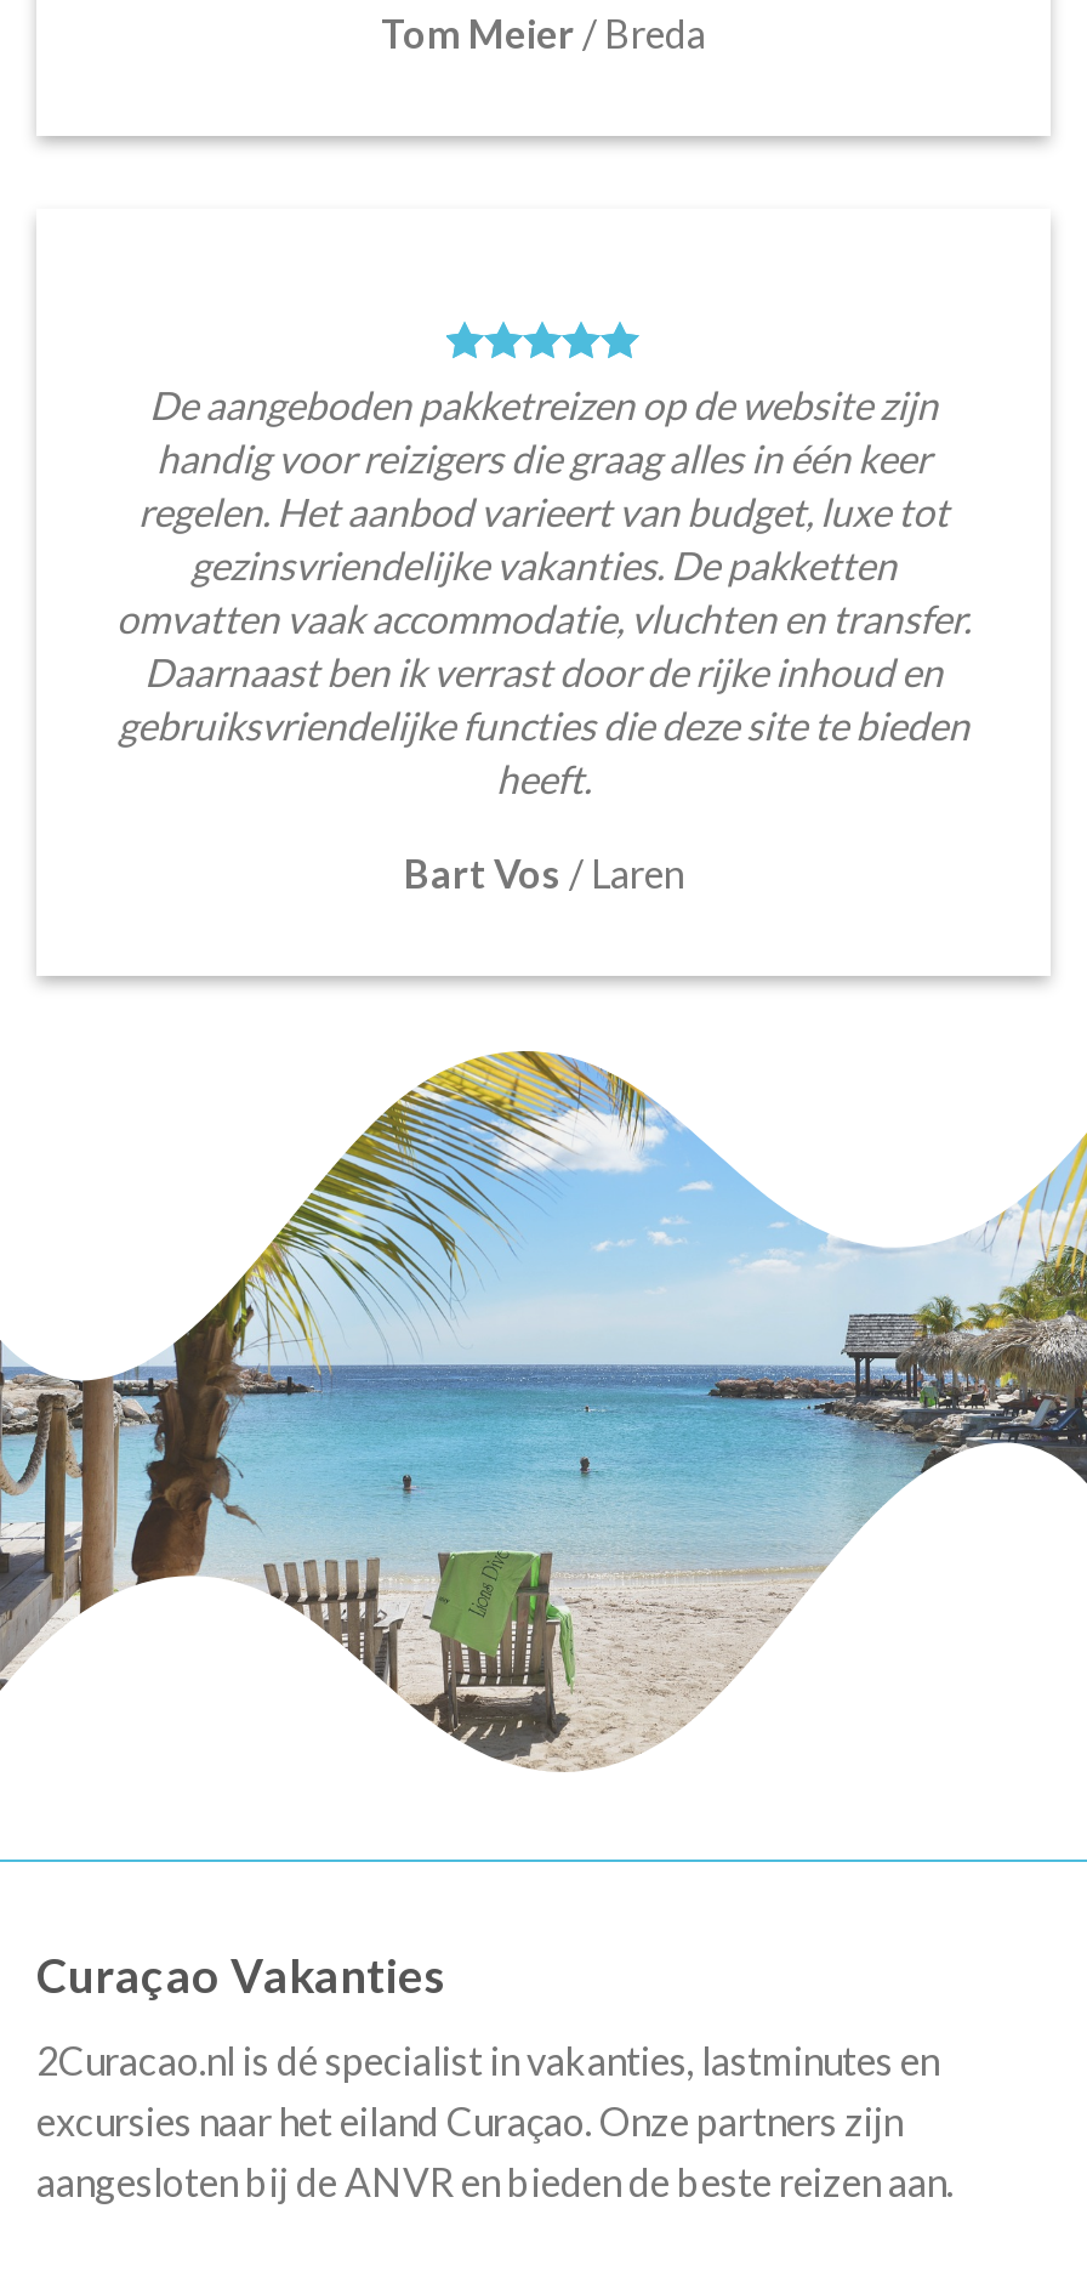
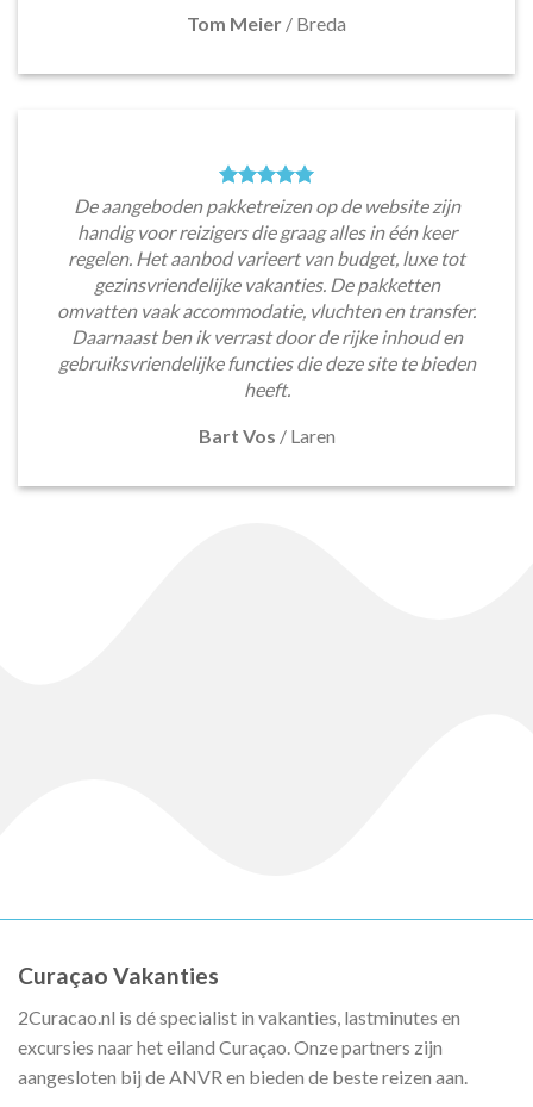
- [image]
